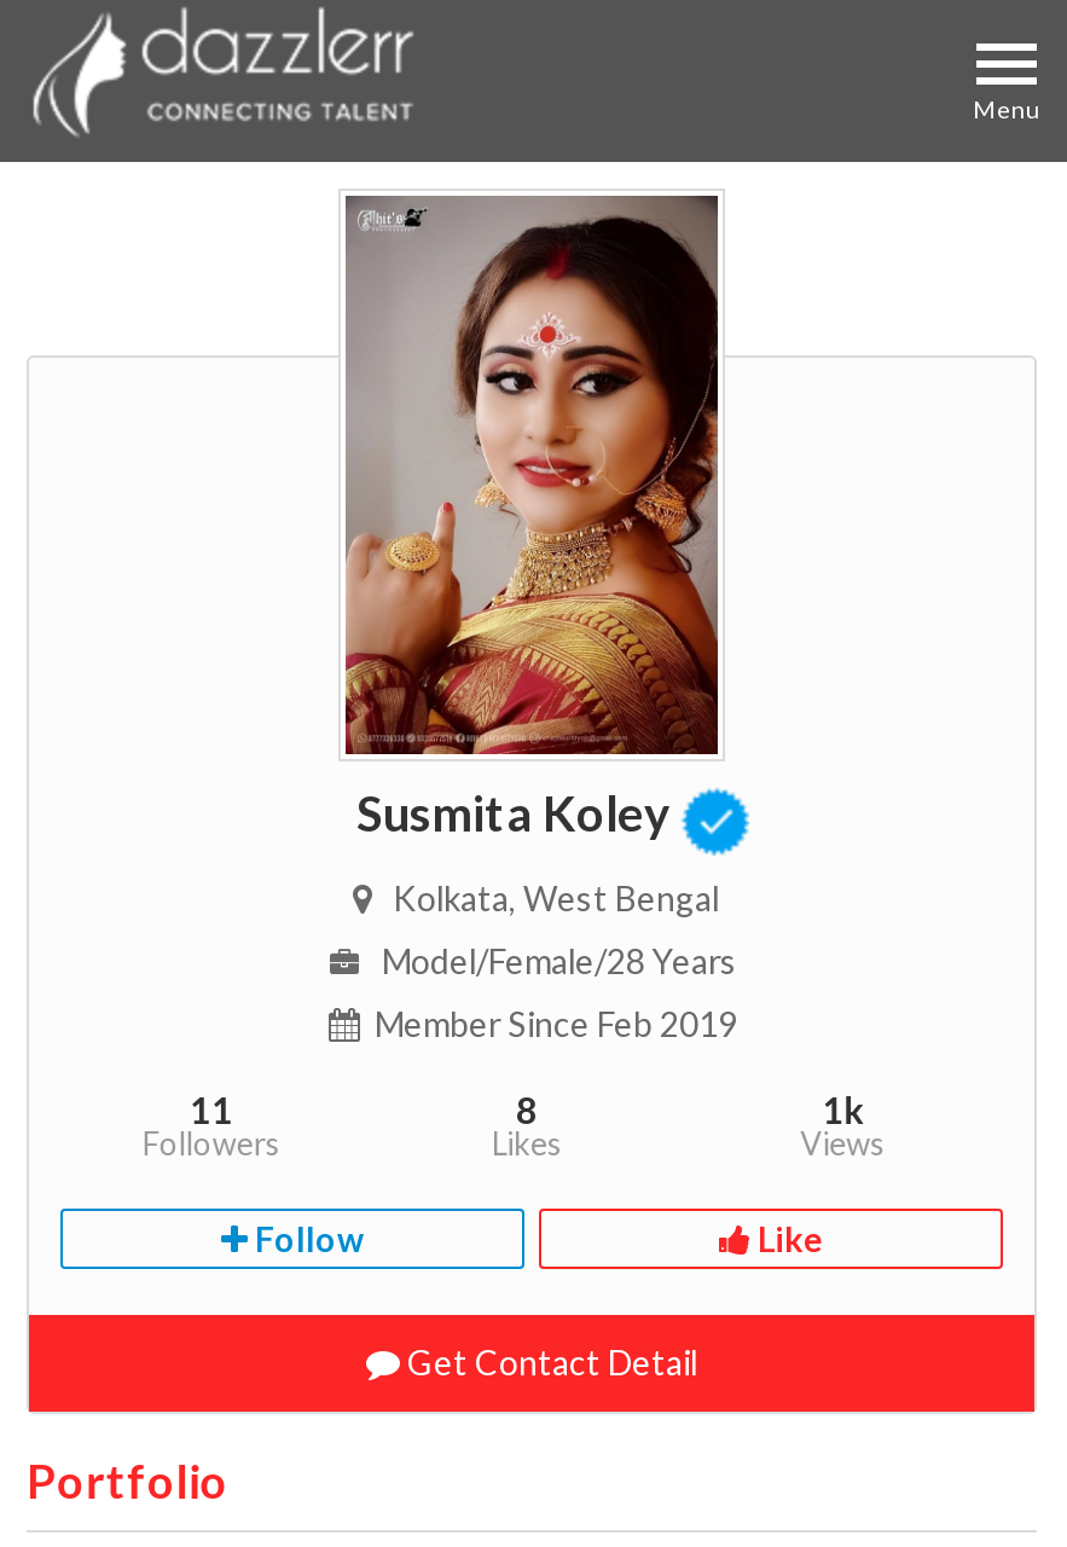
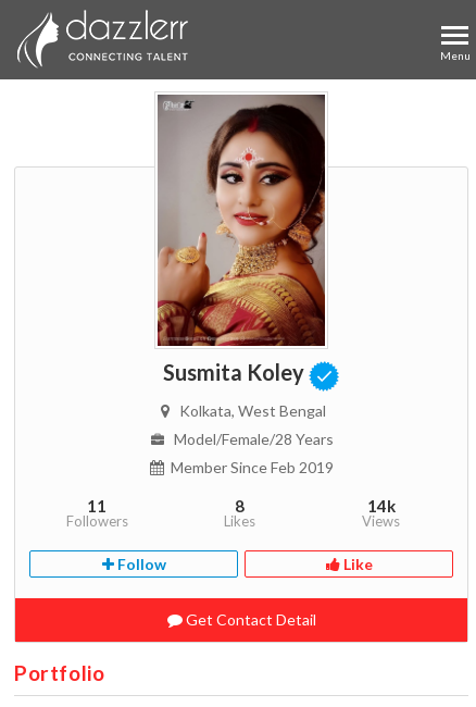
- 1k
+ 14k
